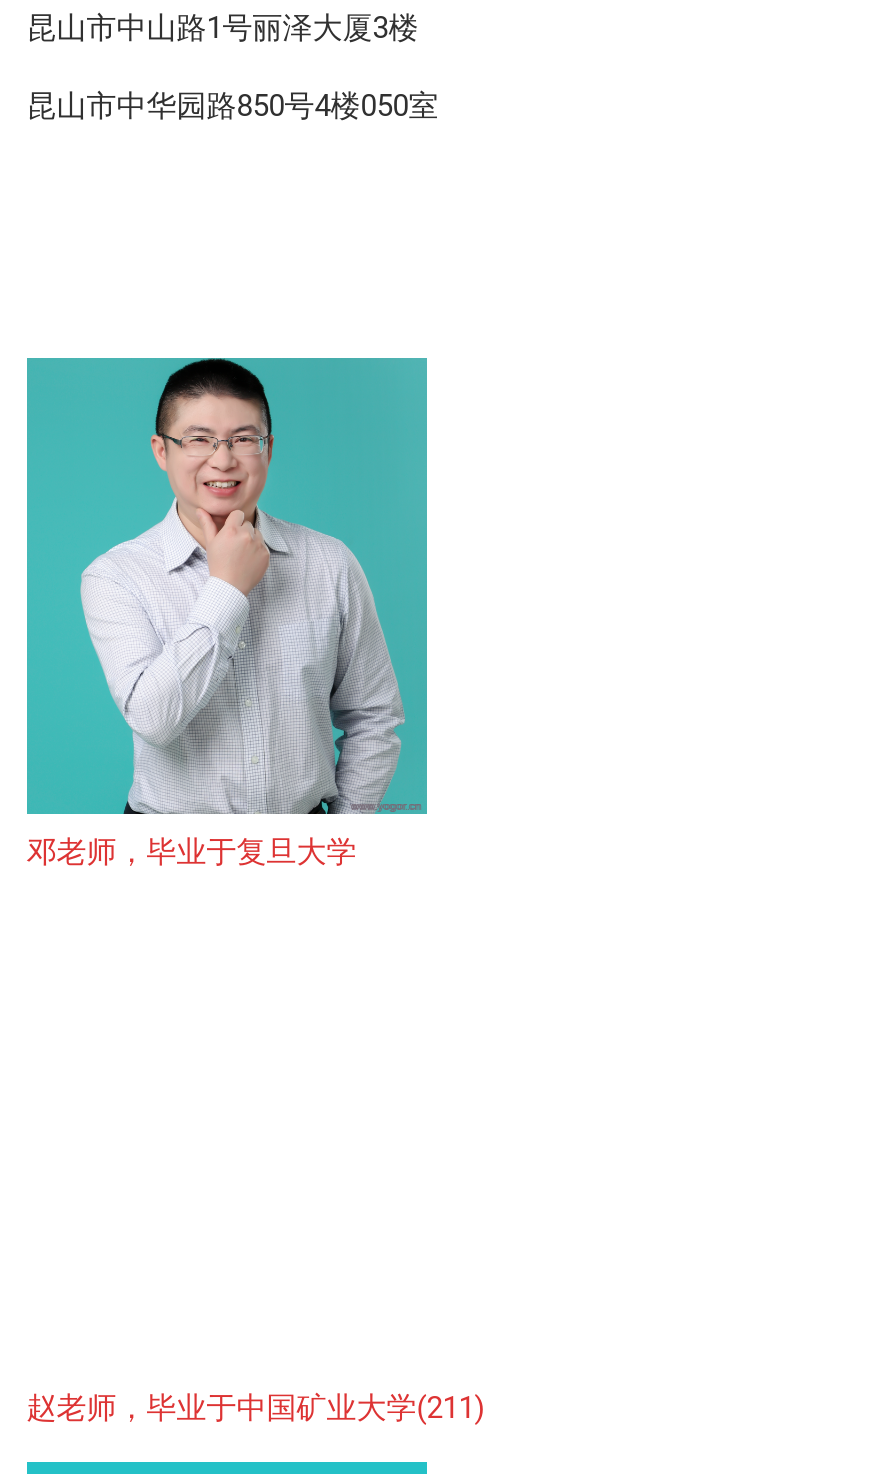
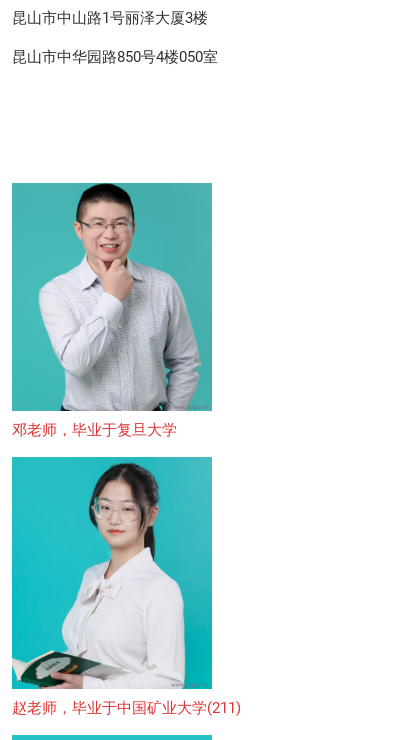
+ [image]
